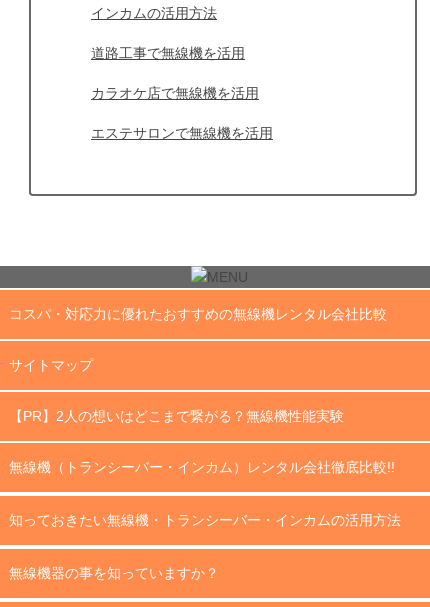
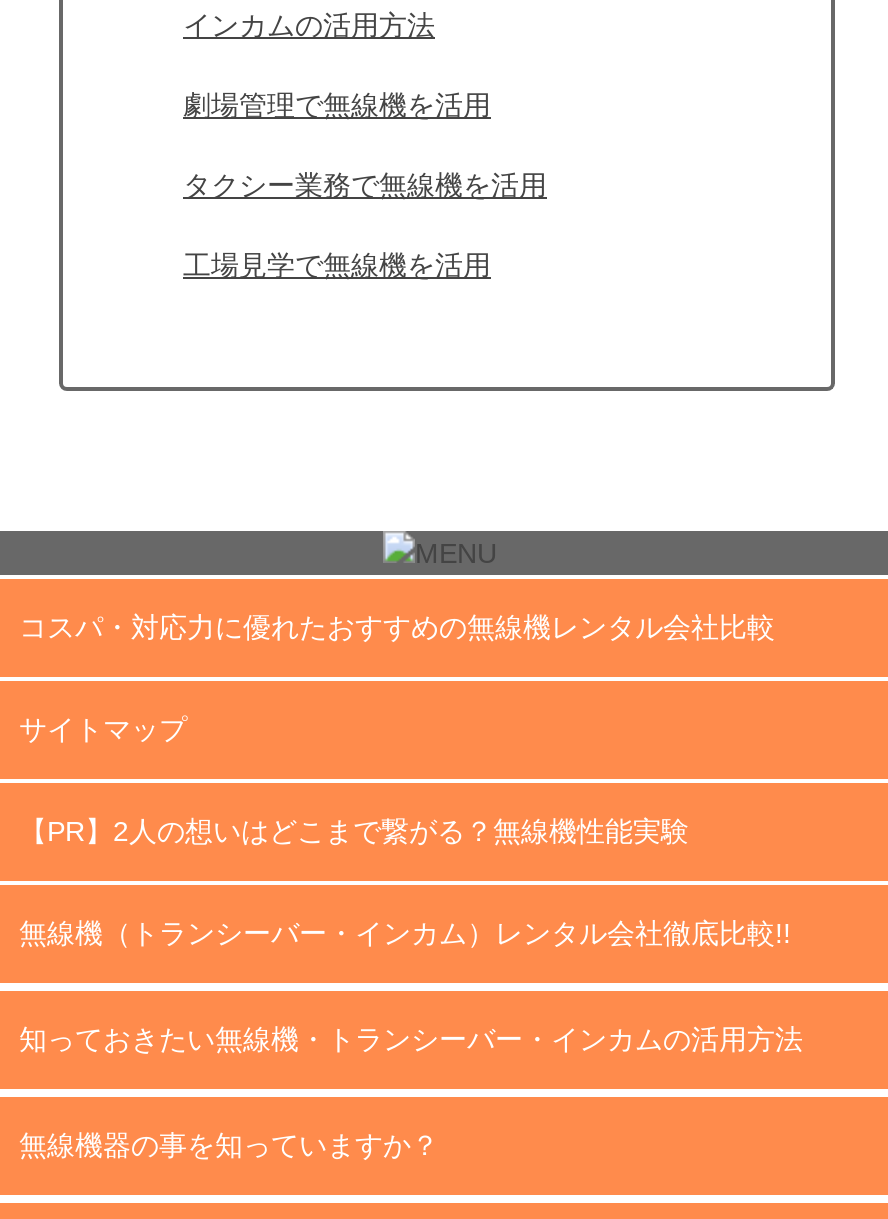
- 道路工事で無線機を活用
+ 劇場管理で無線機を活用

- カラオケ店で無線機を活用
+ タクシー業務で無線機を活用

- エステサロンで無線機を活用
+ 工場見学で無線機を活用
